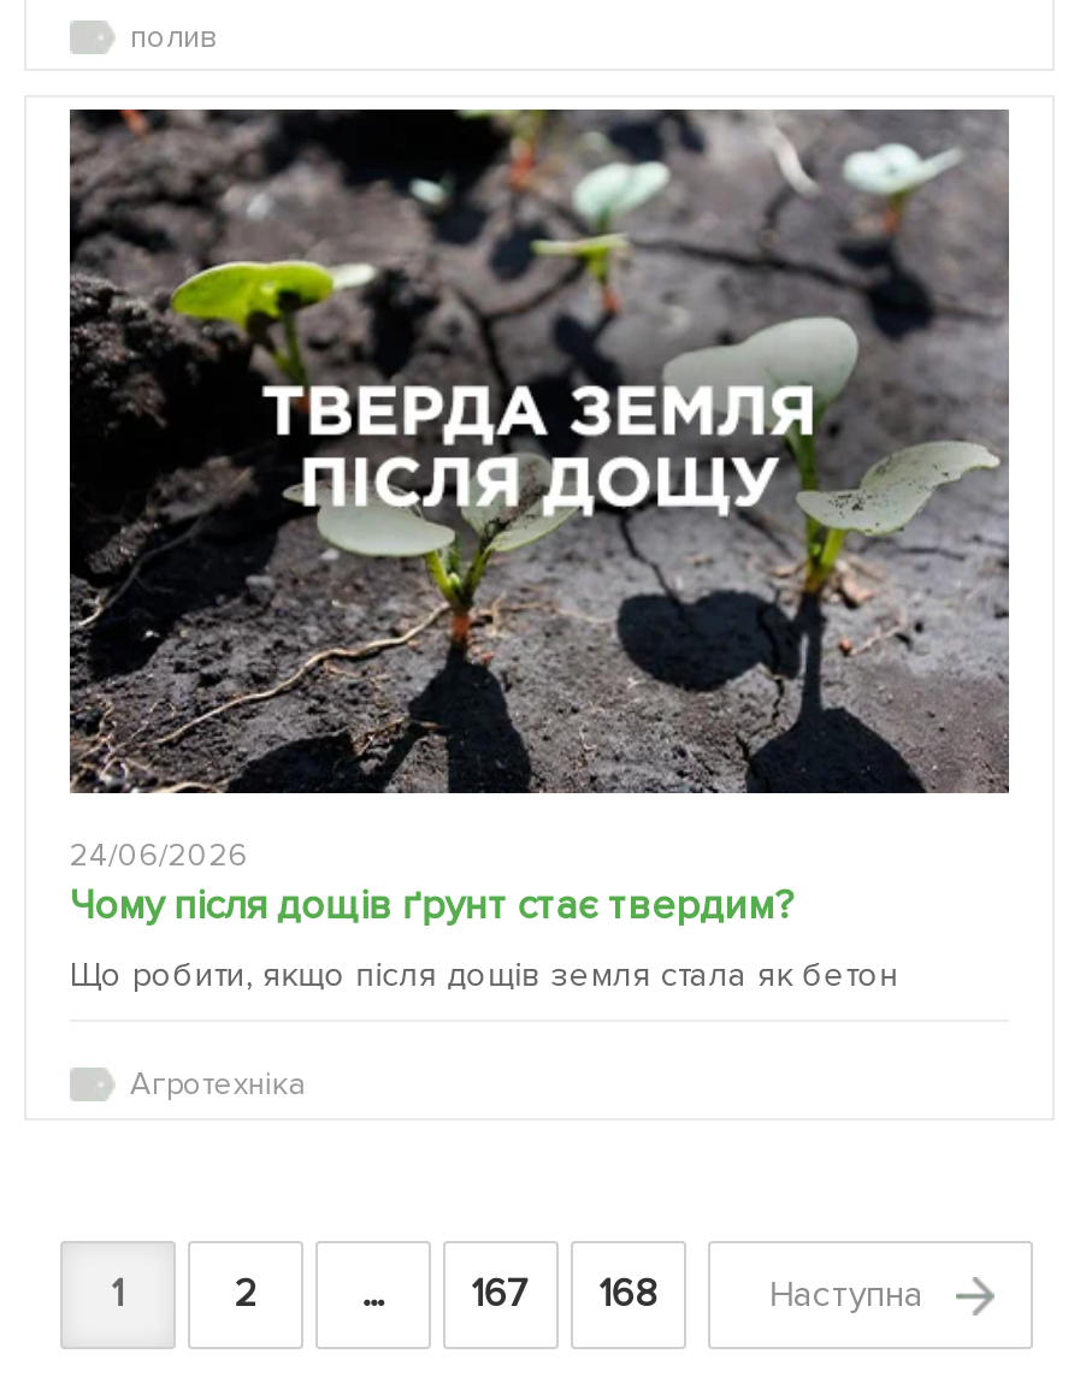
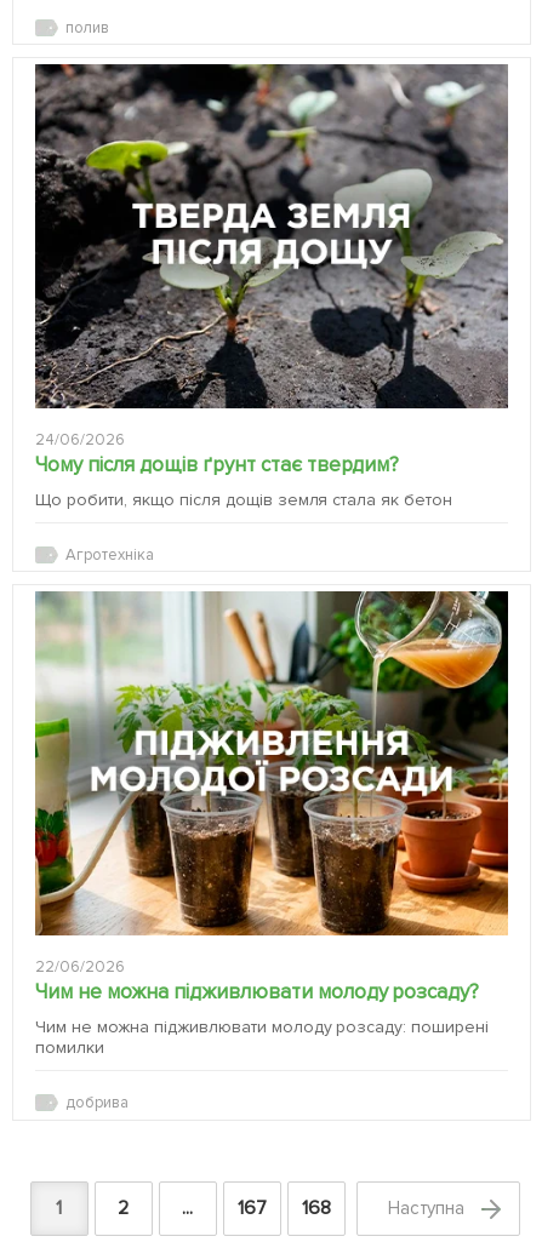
+ [image]
+ 22/06/2026
+ Чим не можна підживлювати молоду розсаду?
+ Чим не можна підживлювати молоду розсаду: поширені
+ помилки
+ добрива
